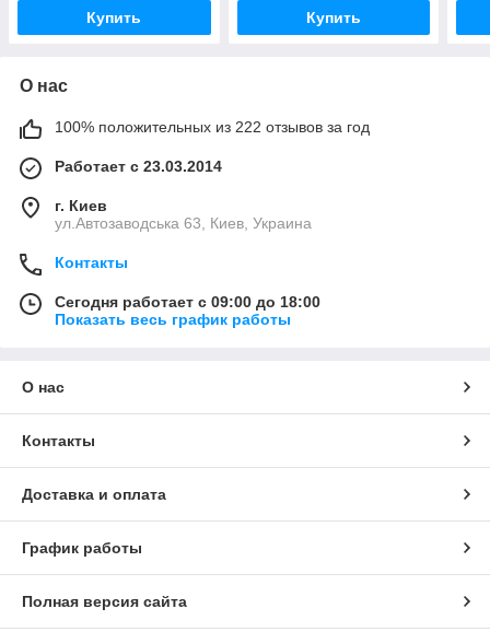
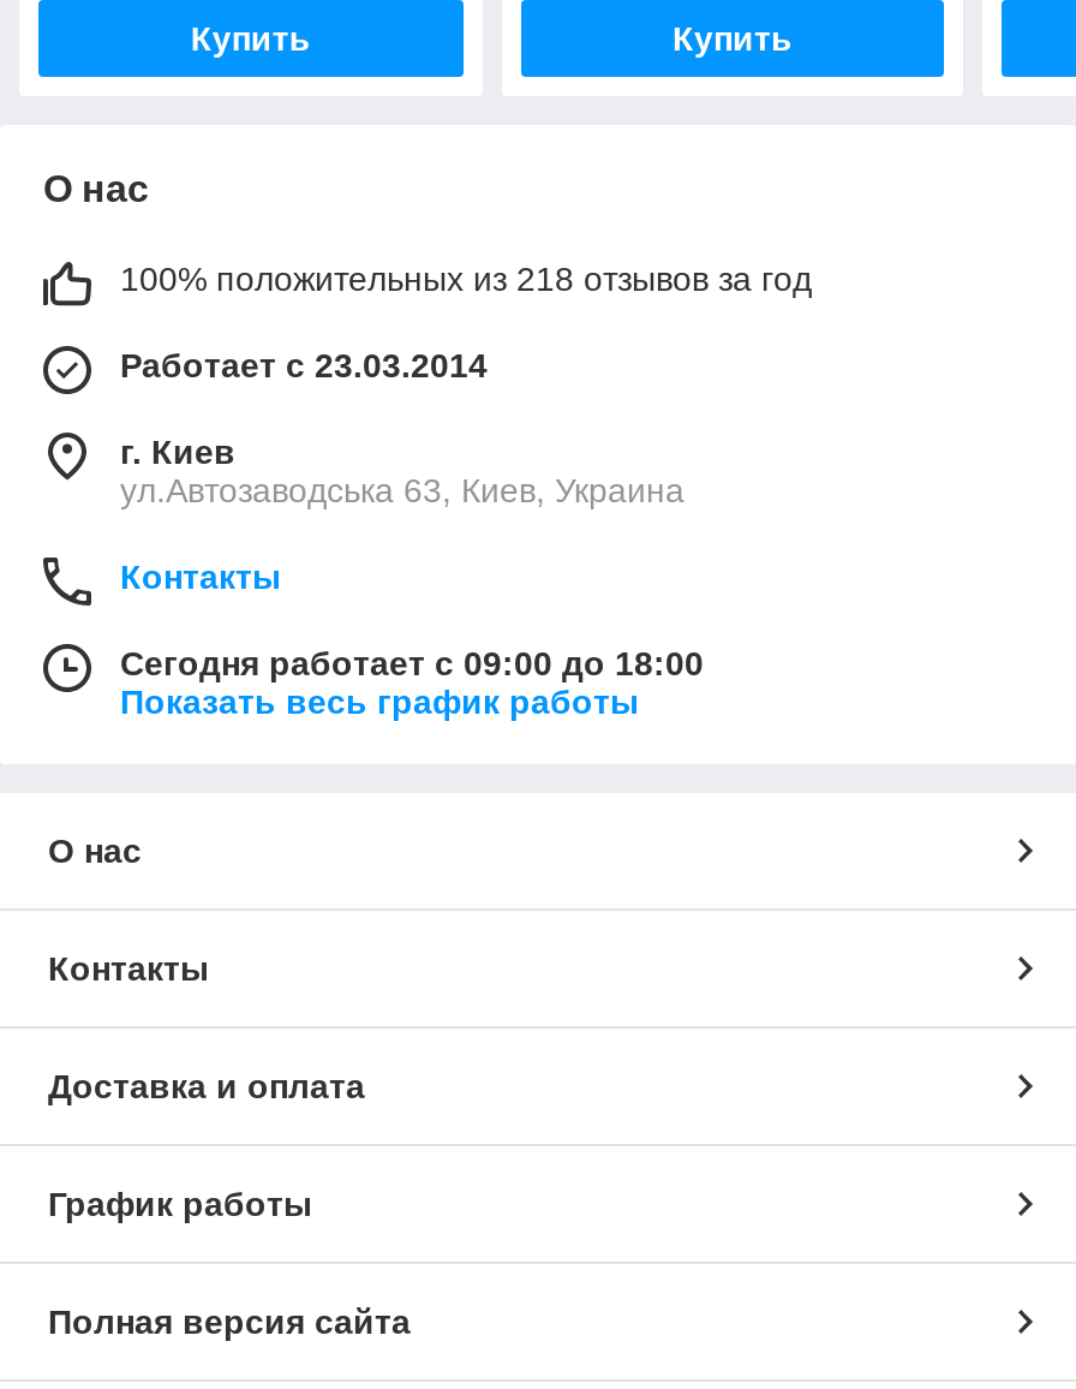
- 100% положительных из 222 отзывов за год
+ 100% положительных из 218 отзывов за год
